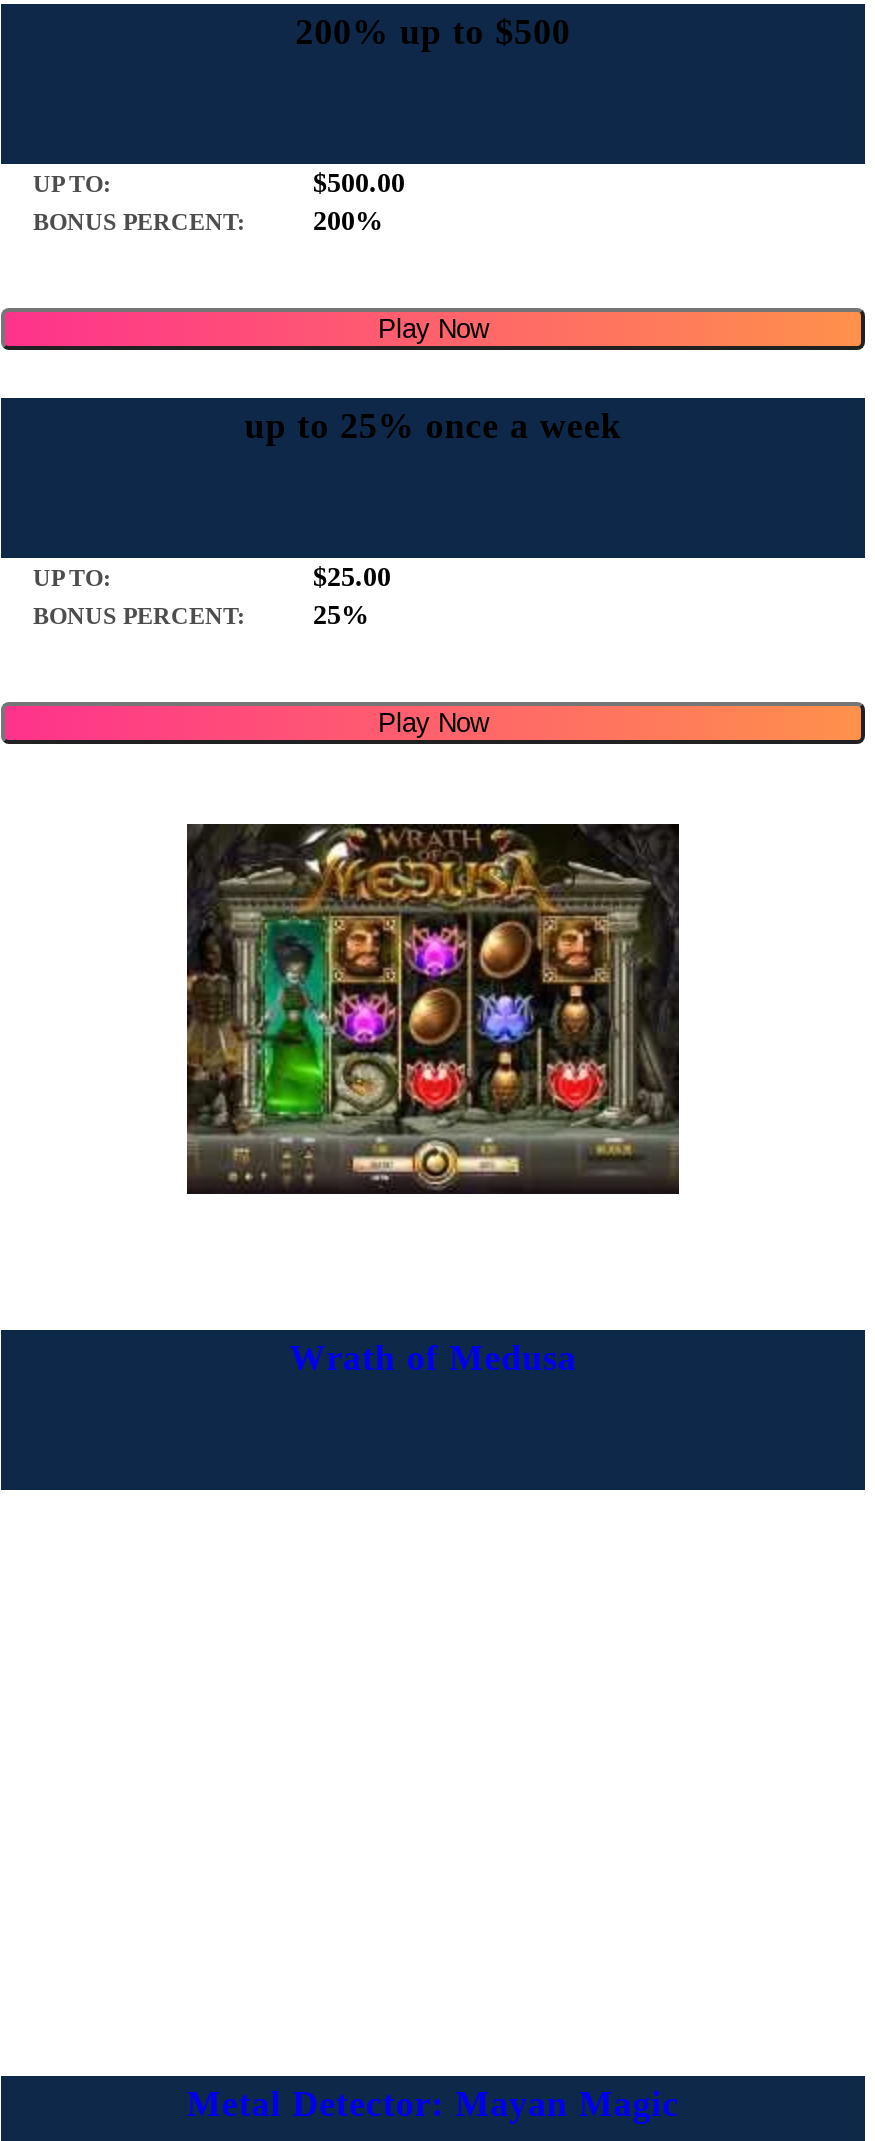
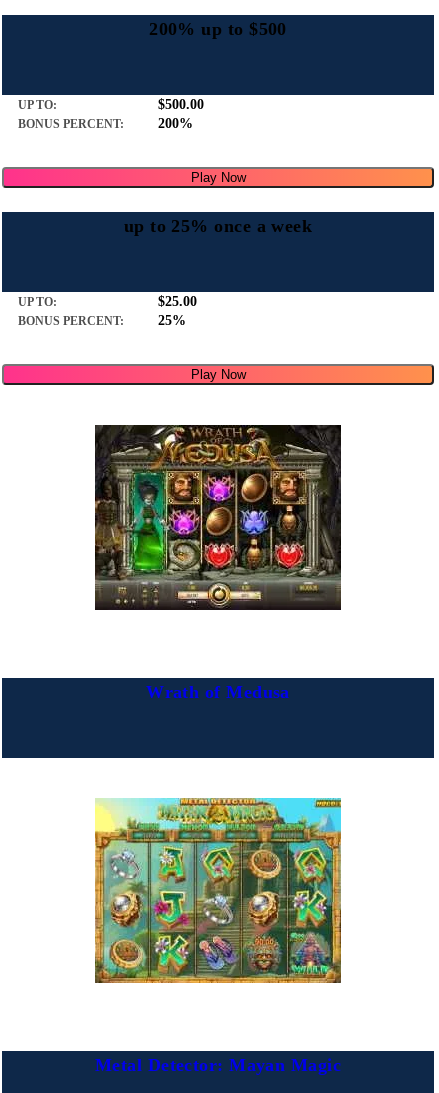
+ [image]
